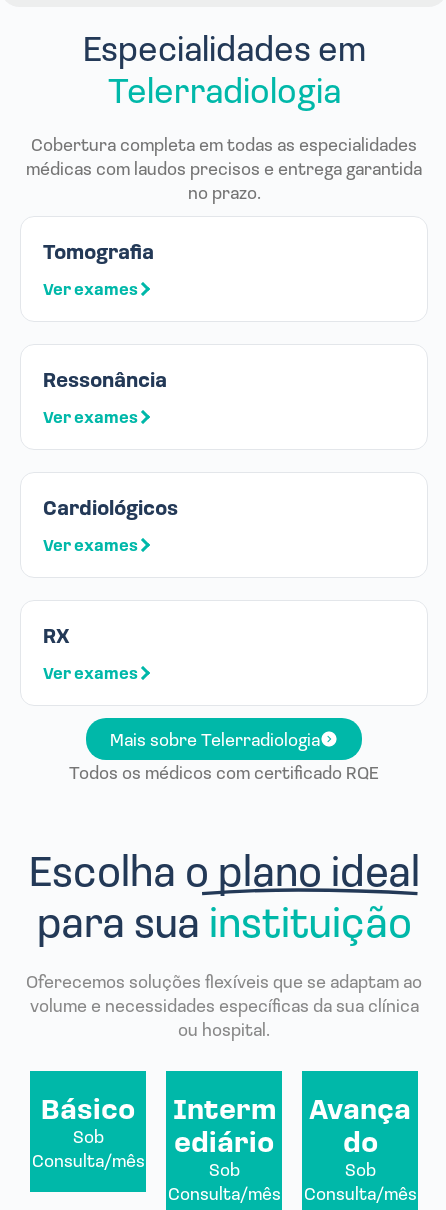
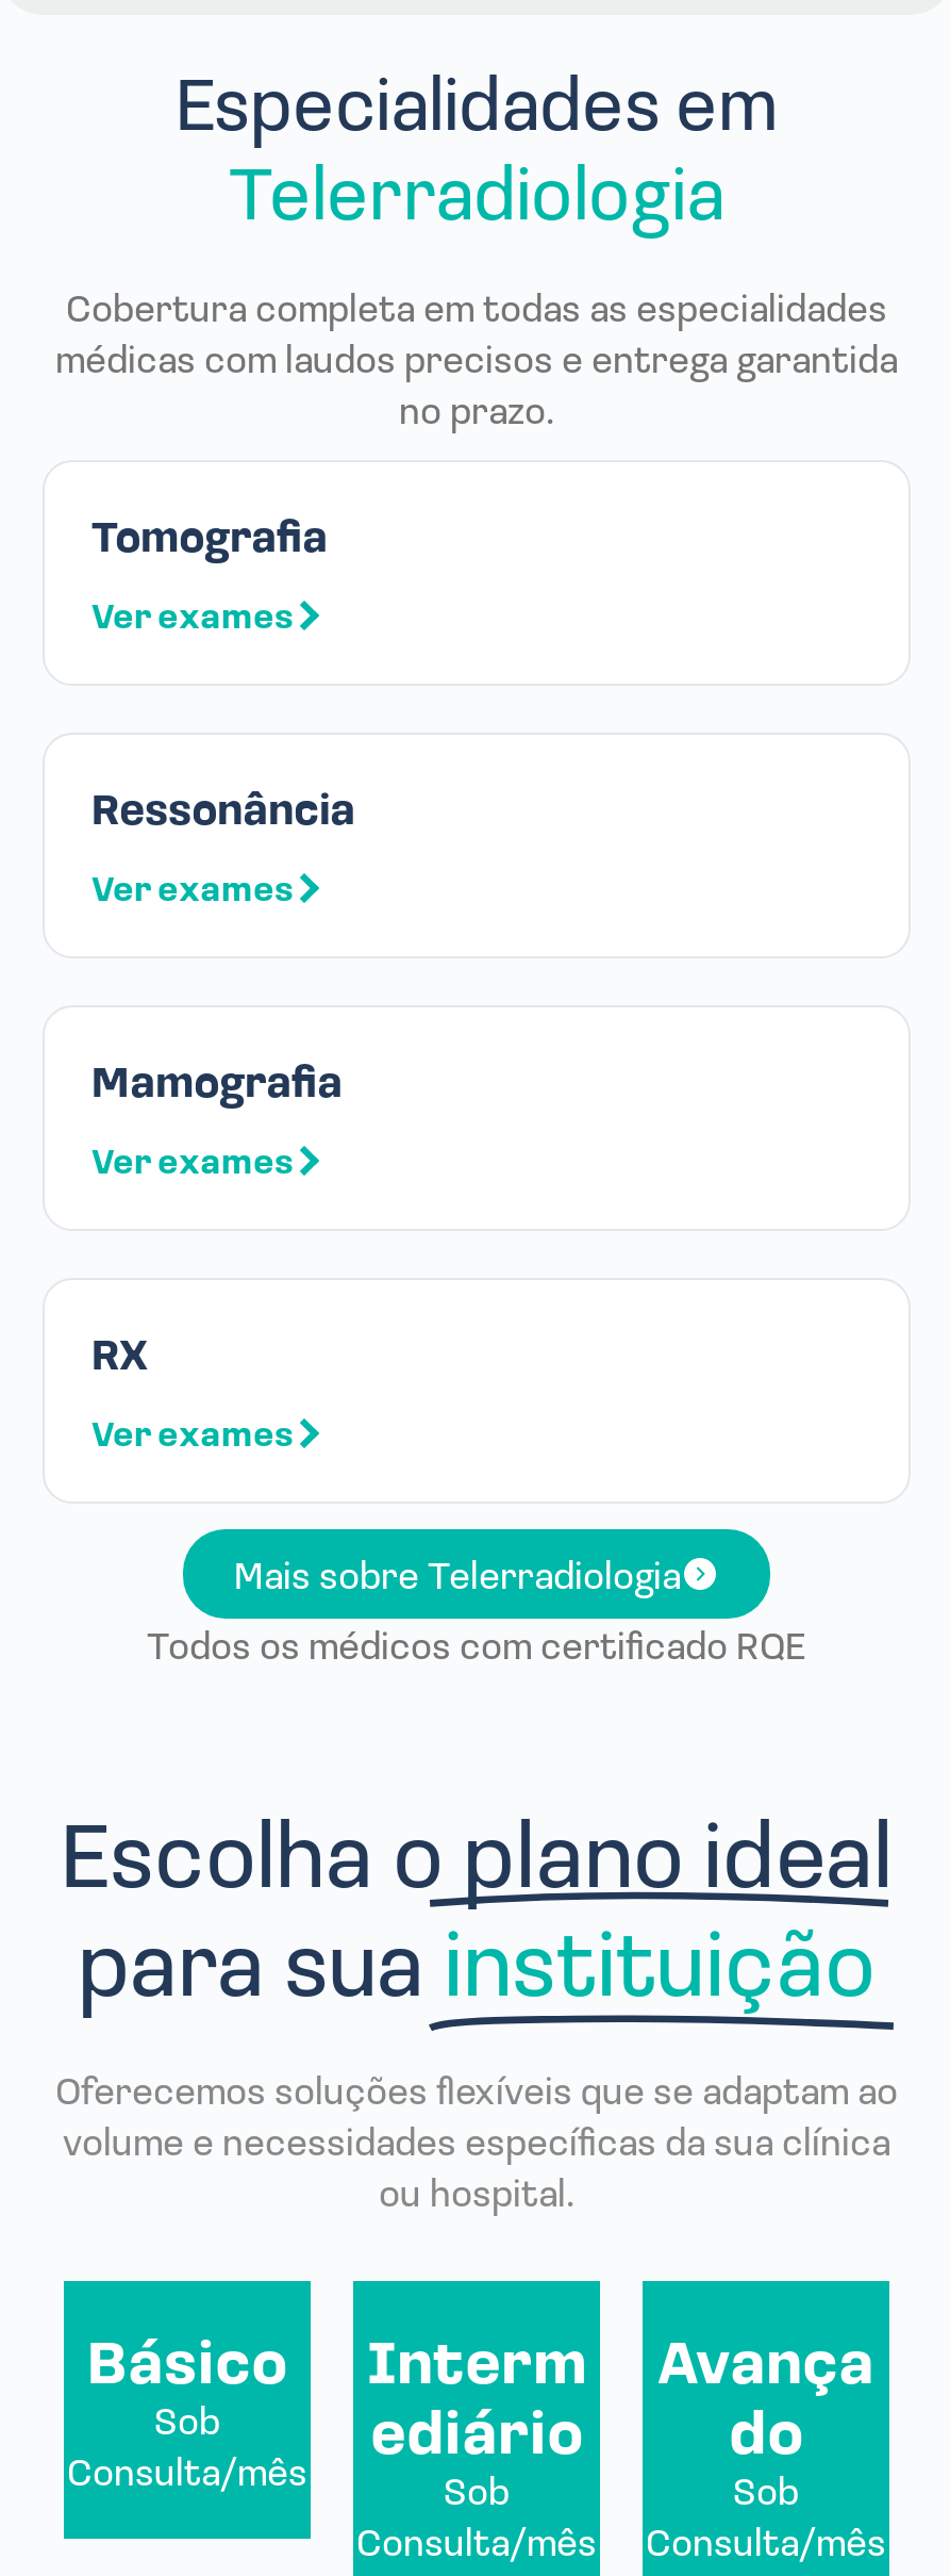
- Cardiológicos
+ Mamografia
